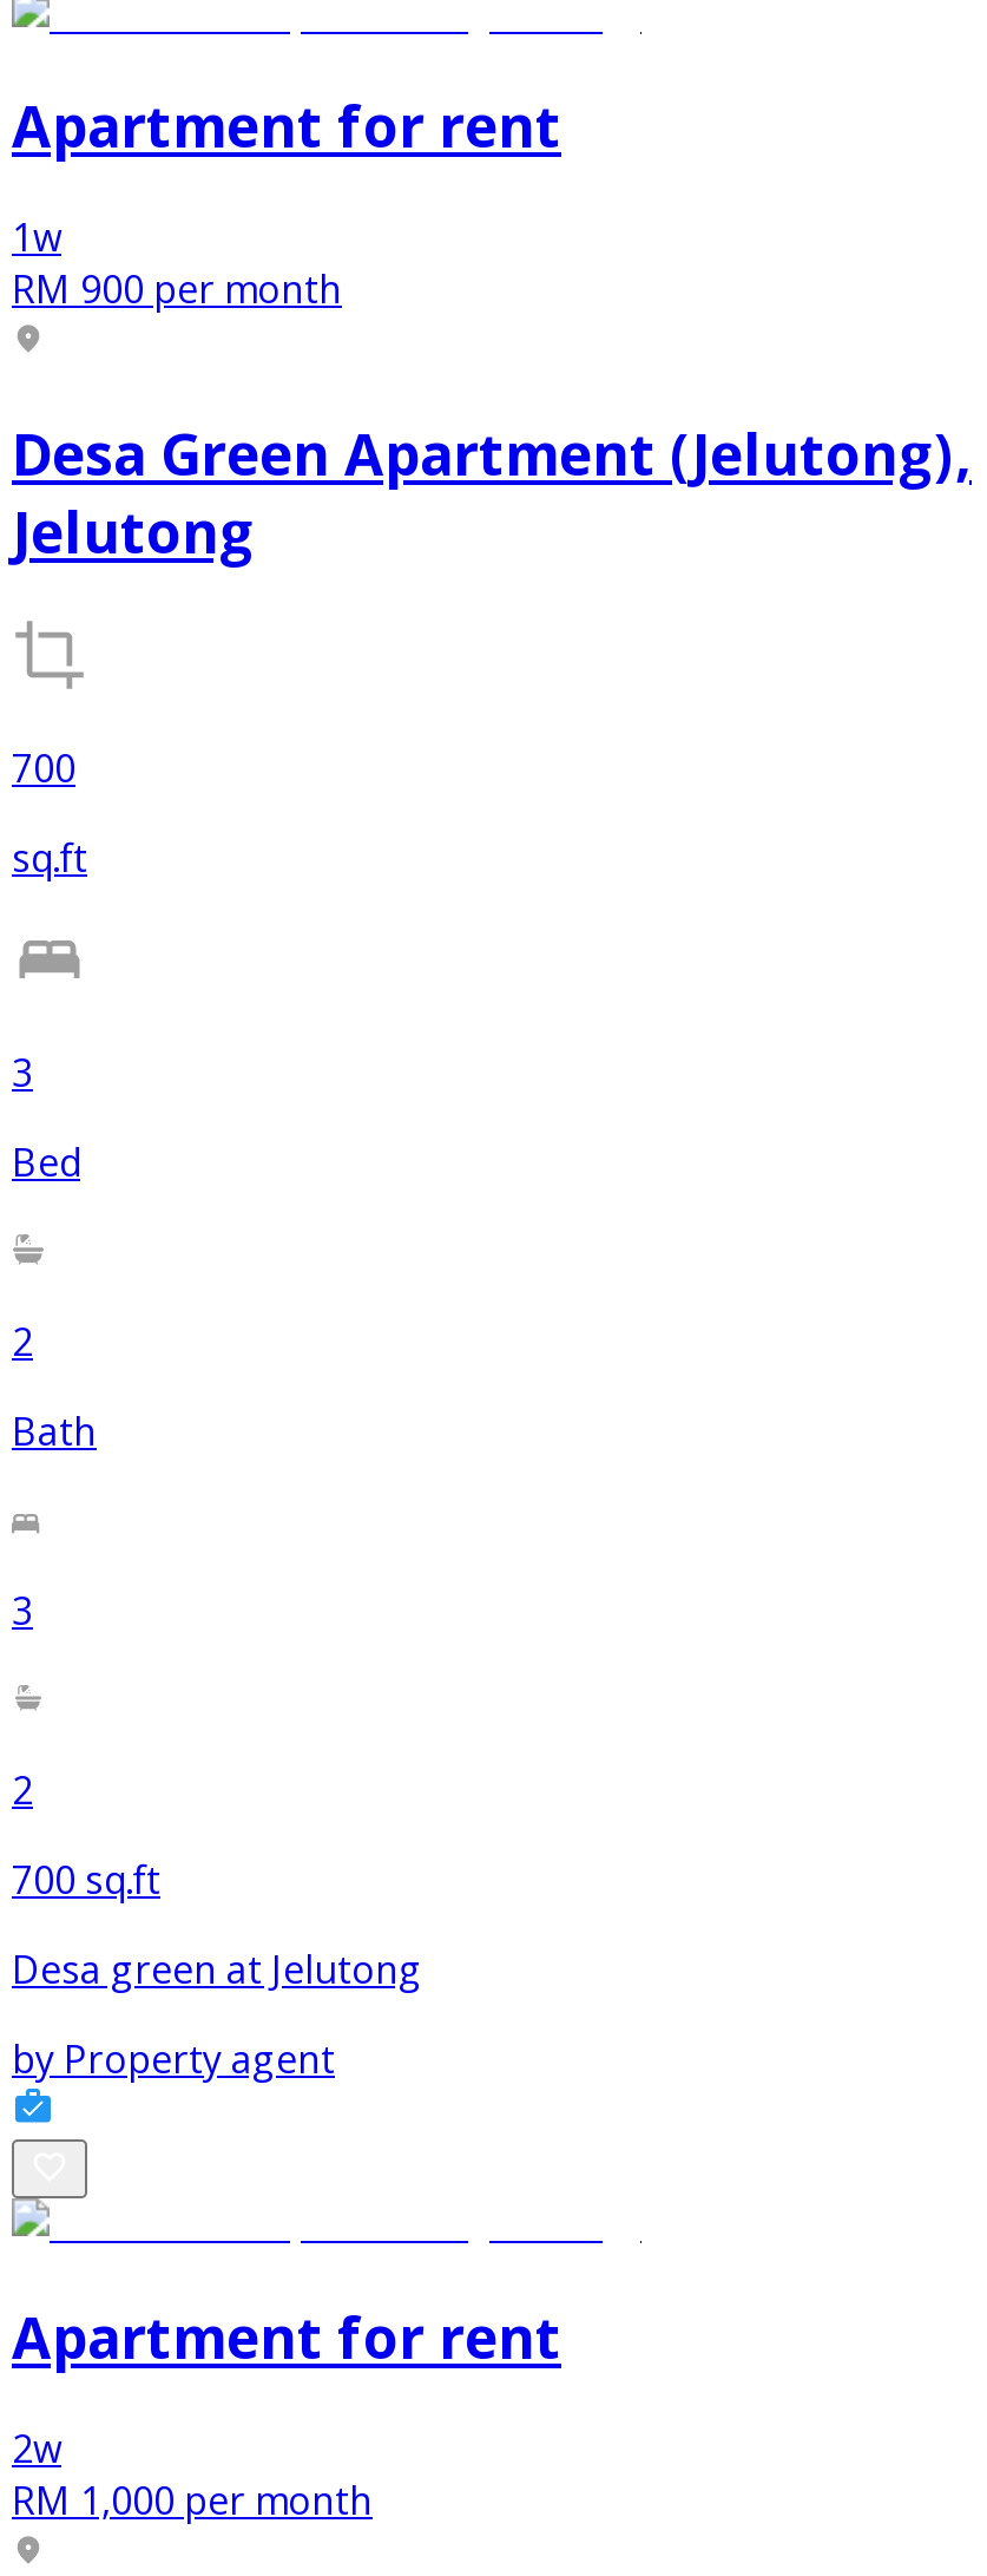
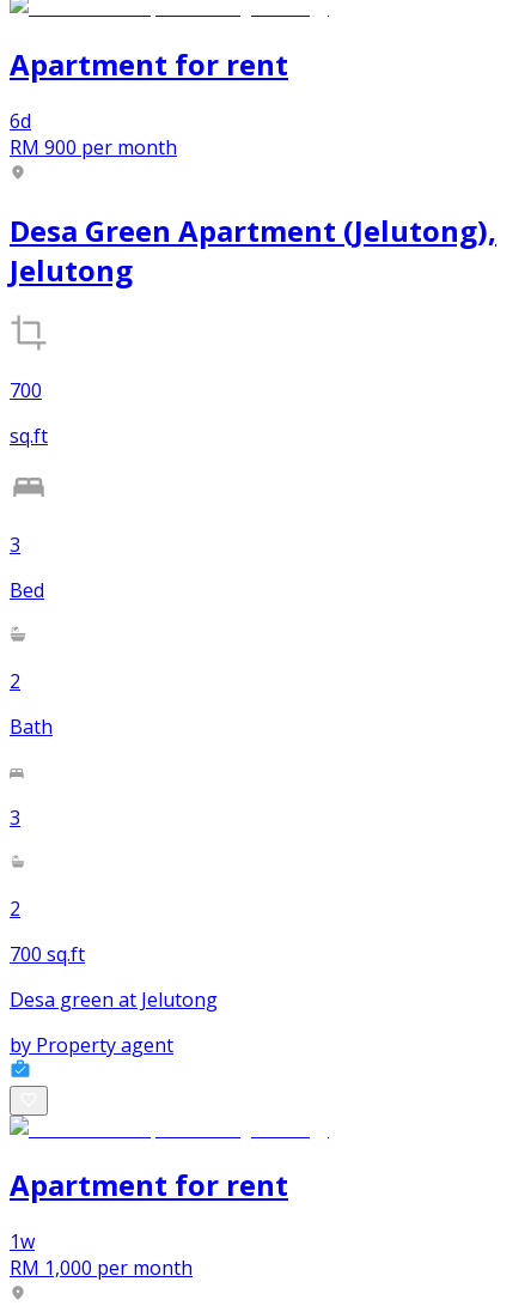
- 1w
+ 6d

- 2w
+ 1w
